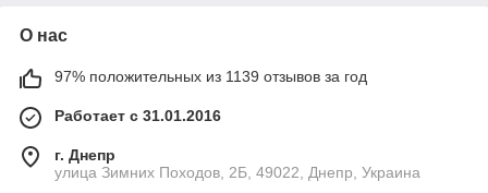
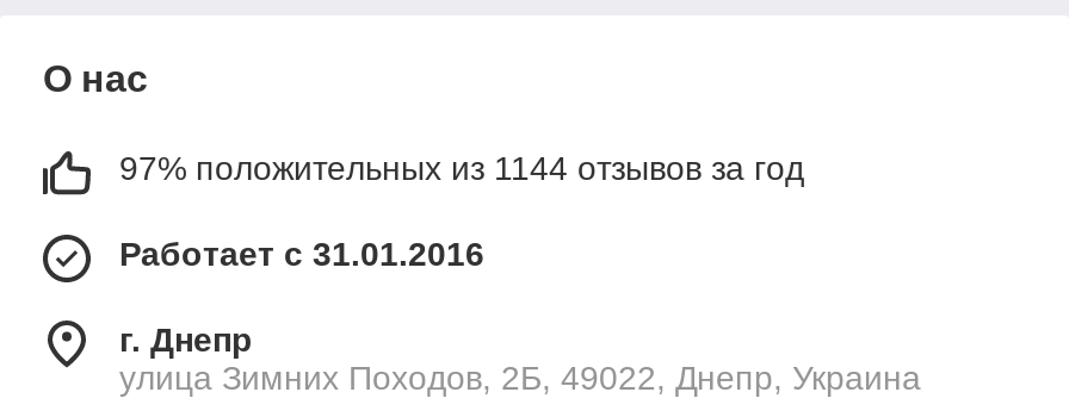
- 97% положительных из 1139 отзывов за год
+ 97% положительных из 1144 отзывов за год
